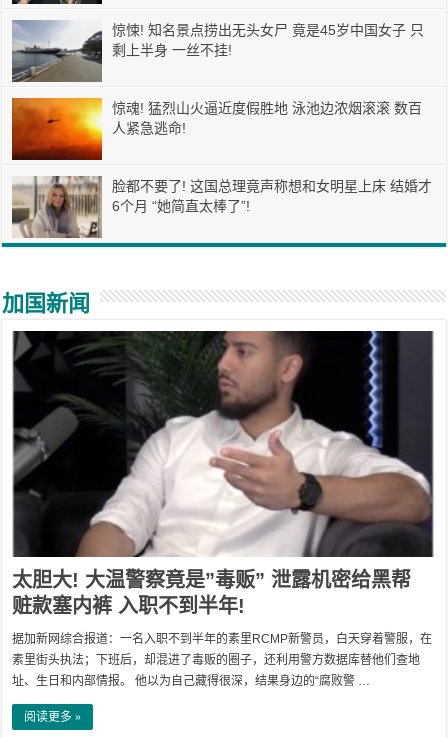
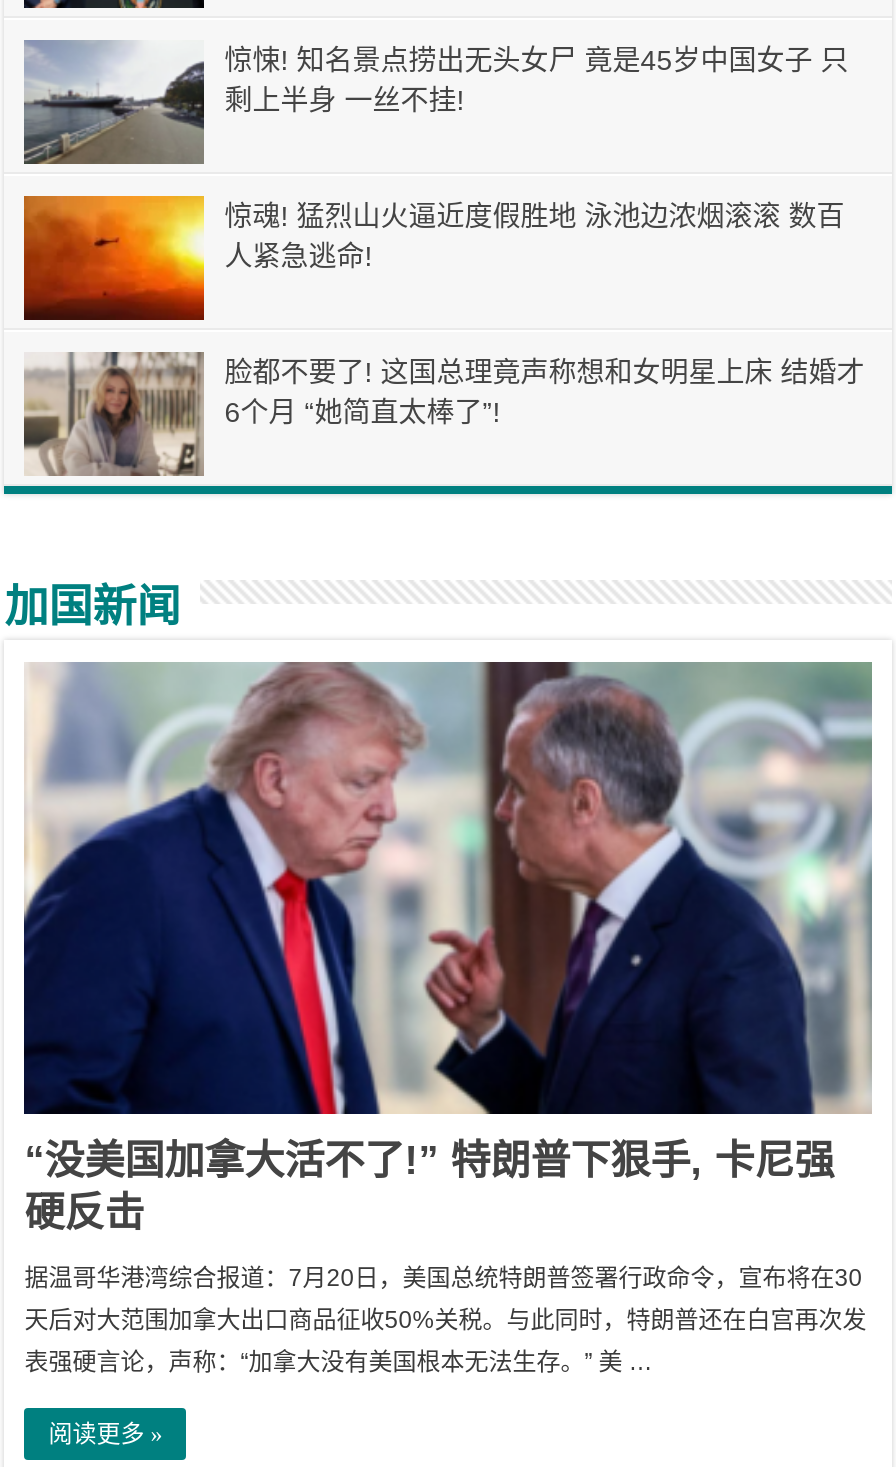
- [image]
- 太胆大! 大温警察竟是”毒贩” 泄露机密给黑帮
- 赃款塞内裤 入职不到半年!
+ [image]
+ “没美国加拿大活不了!” 特朗普下狠手, 卡尼强
+ 硬反击

- 据加新网综合报道：一名入职不到半年的素里RCMP新警员，白天穿着警服，在
+ 据温哥华港湾综合报道：7月20日，美国总统特朗普签署行政命令，宣布将在30

- 素里街头执法；下班后，却混进了毒贩的圈子，还利用警方数据库替他们查地
+ 天后对大范围加拿大出口商品征收50%关税。与此同时，特朗普还在白宫再次发

- 址、生日和内部情报。 他以为自己藏得很深，结果身边的“腐败警 …
+ 表强硬言论，声称：“加拿大没有美国根本无法生存。” 美 …
